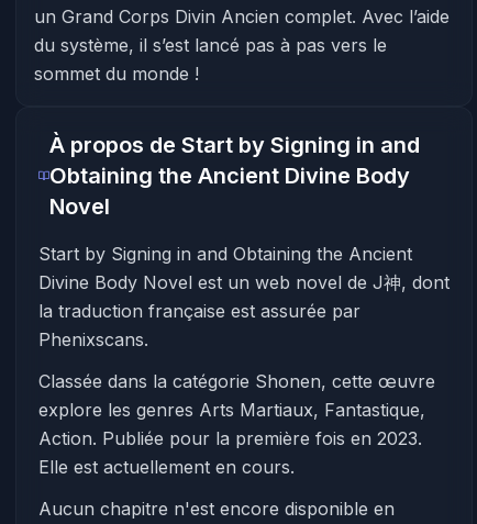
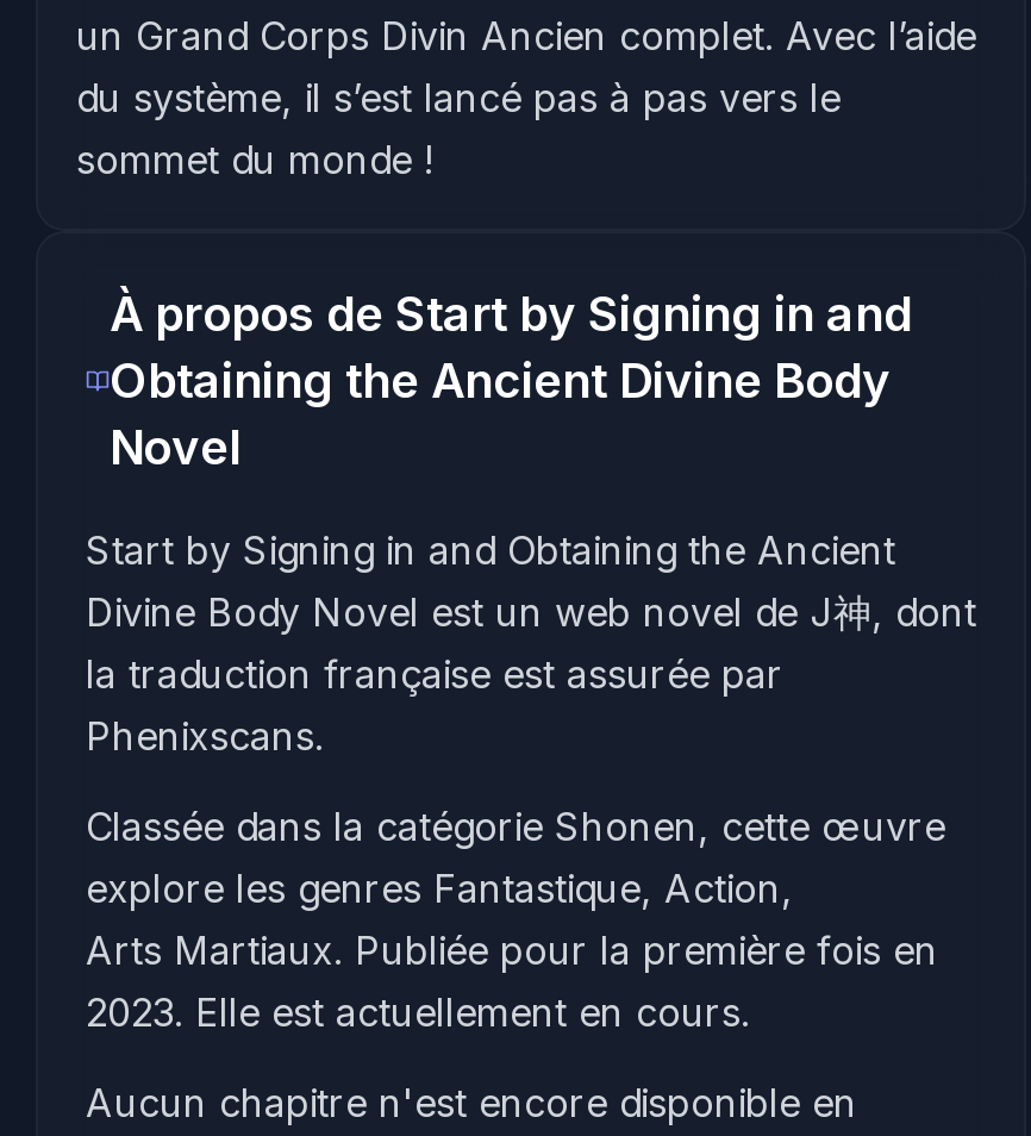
- explore les genres Arts Martiaux, Fantastique,
- Action. Publiée pour la première fois en 2023.
- Elle est actuellement en cours.
+ explore les genres Fantastique, Action,
+ Arts Martiaux. Publiée pour la première fois en
+ 2023. Elle est actuellement en cours.
